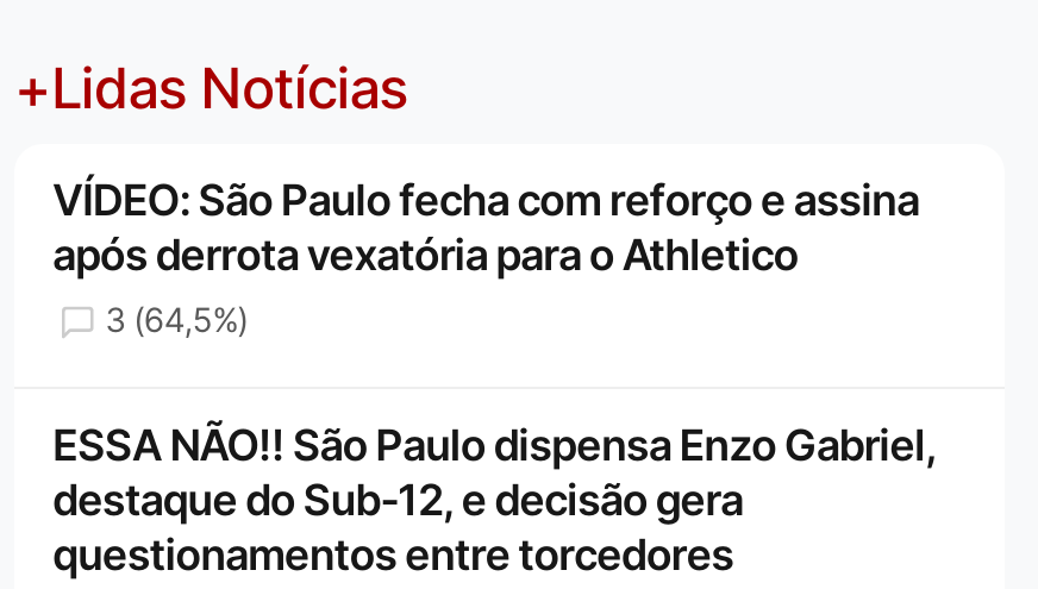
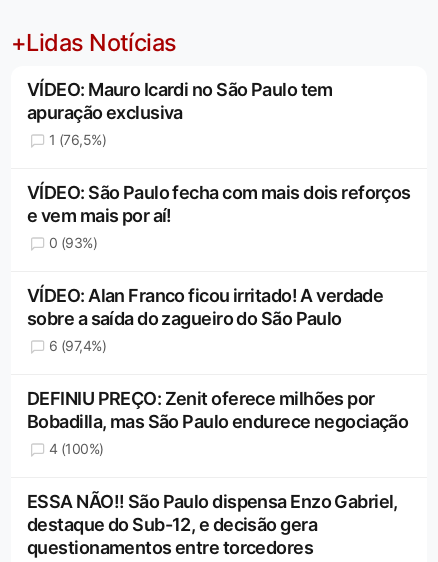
- VÍDEO: São Paulo fecha com reforço e assina
- após derrota vexatória para o Athletico
- 3 (64,5%)
+ VÍDEO: Mauro Icardi no São Paulo tem
+ apuração exclusiva
+ 1 (76,5%)
+ VÍDEO: São Paulo fecha com mais dois reforços
+ e vem mais por aí!
+ 0 (93%)
+ VÍDEO: Alan Franco ficou irritado! A verdade
+ sobre a saída do zagueiro do São Paulo
+ 6 (97,4%)
+ DEFINIU PREÇO: Zenit oferece milhões por
+ Bobadilla, mas São Paulo endurece negociação
+ 4 (100%)
